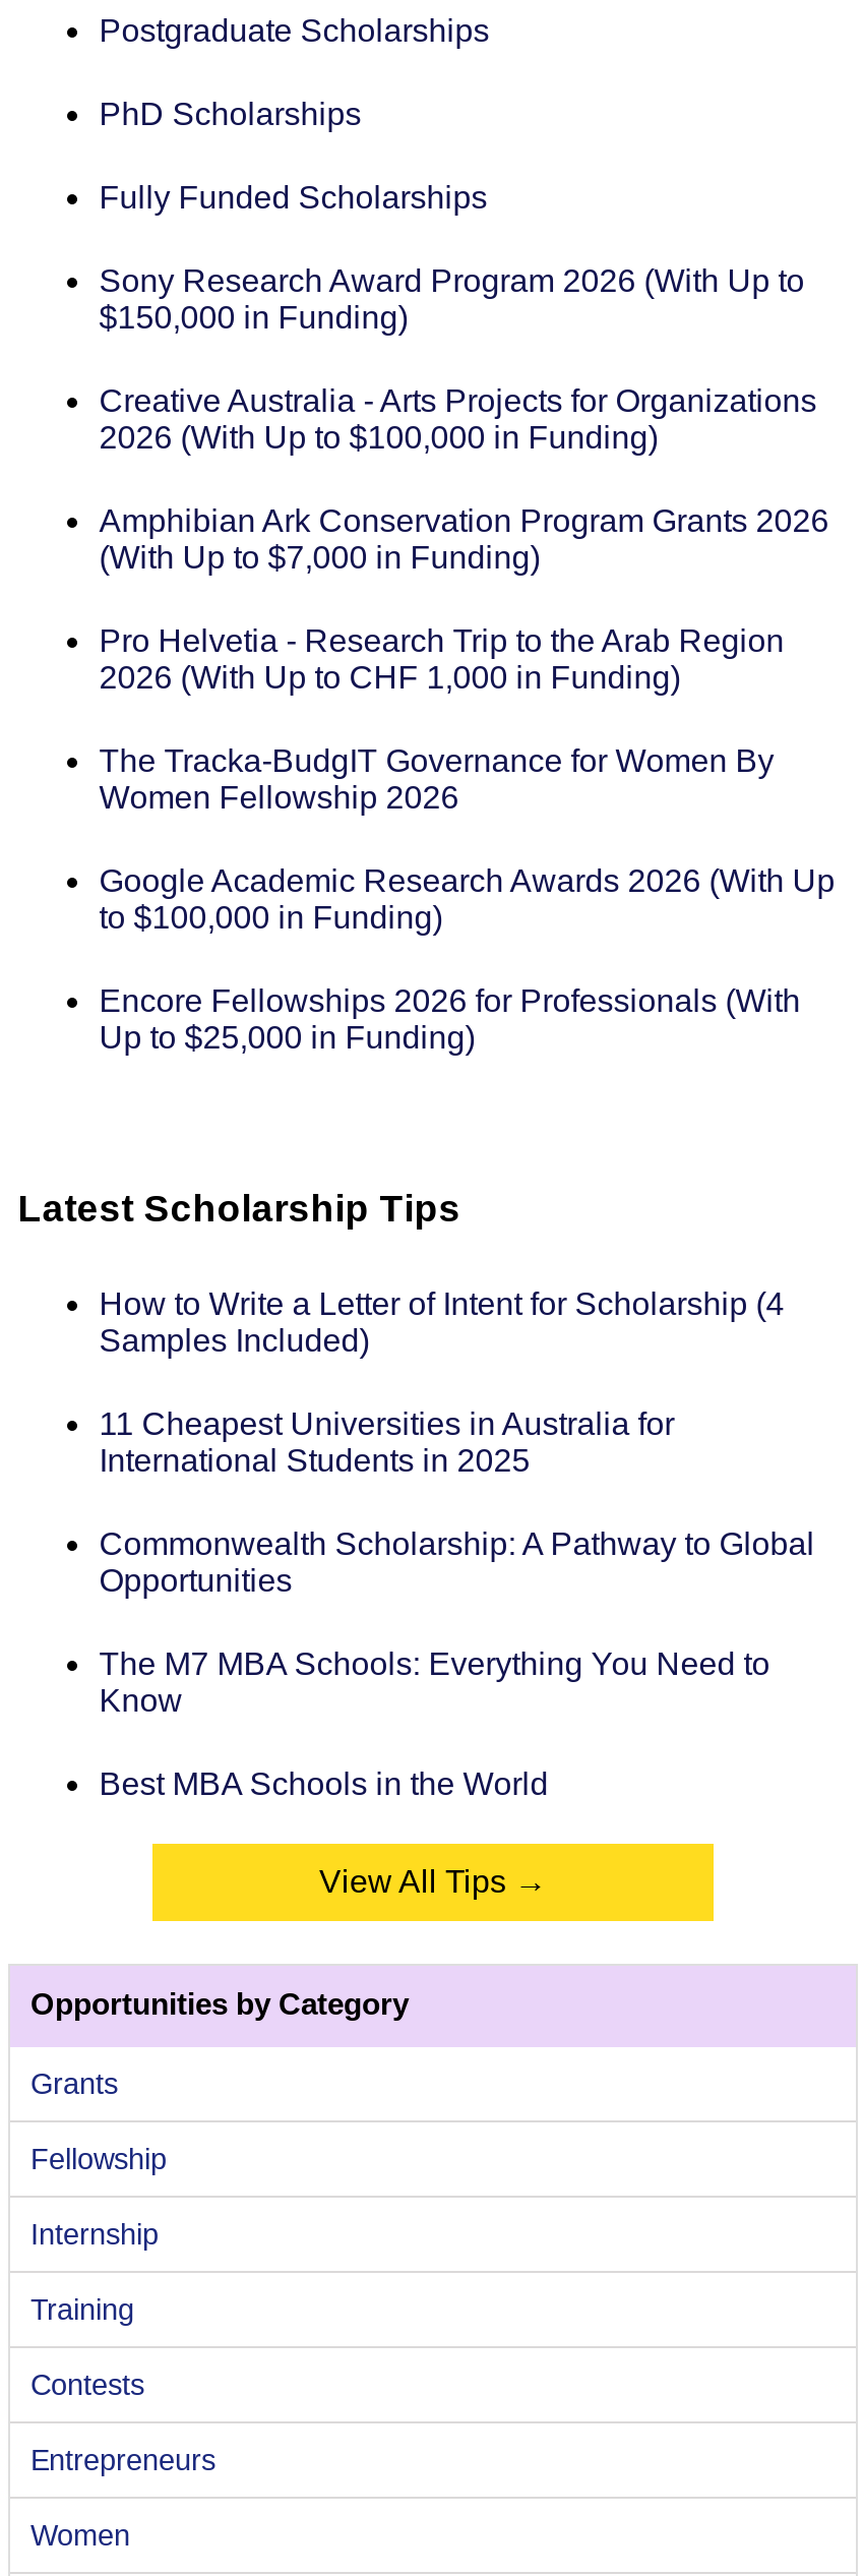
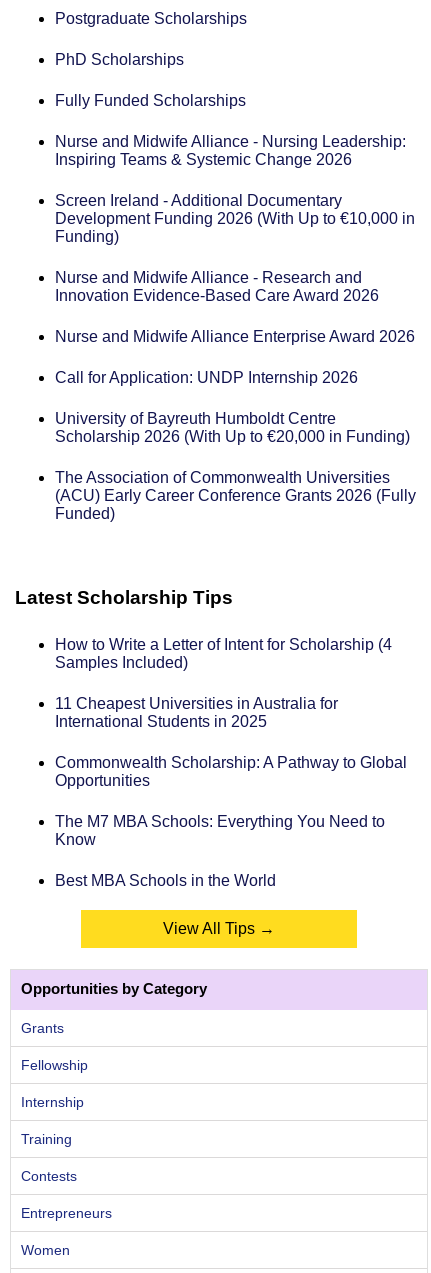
- Sony Research Award Program 2026 (With Up to
- $150,000 in Funding)
+ Nurse and Midwife Alliance - Nursing Leadership:
+ Inspiring Teams & Systemic Change 2026

- Creative Australia - Arts Projects for Organizations
- 2026 (With Up to $100,000 in Funding)
+ Screen Ireland - Additional Documentary
+ Development Funding 2026 (With Up to €10,000 in
+ Funding)

- Amphibian Ark Conservation Program Grants 2026
- (With Up to $7,000 in Funding)
+ Nurse and Midwife Alliance - Research and
+ Innovation Evidence-Based Care Award 2026

- Pro Helvetia - Research Trip to the Arab Region
- 2026 (With Up to CHF 1,000 in Funding)
+ Nurse and Midwife Alliance Enterprise Award 2026

- The Tracka-BudgIT Governance for Women By
- Women Fellowship 2026
+ Call for Application: UNDP Internship 2026

- Google Academic Research Awards 2026 (With Up
- to $100,000 in Funding)
+ University of Bayreuth Humboldt Centre
+ Scholarship 2026 (With Up to €20,000 in Funding)

- Encore Fellowships 2026 for Professionals (With
- Up to $25,000 in Funding)
+ The Association of Commonwealth Universities
+ (ACU) Early Career Conference Grants 2026 (Fully
+ Funded)
